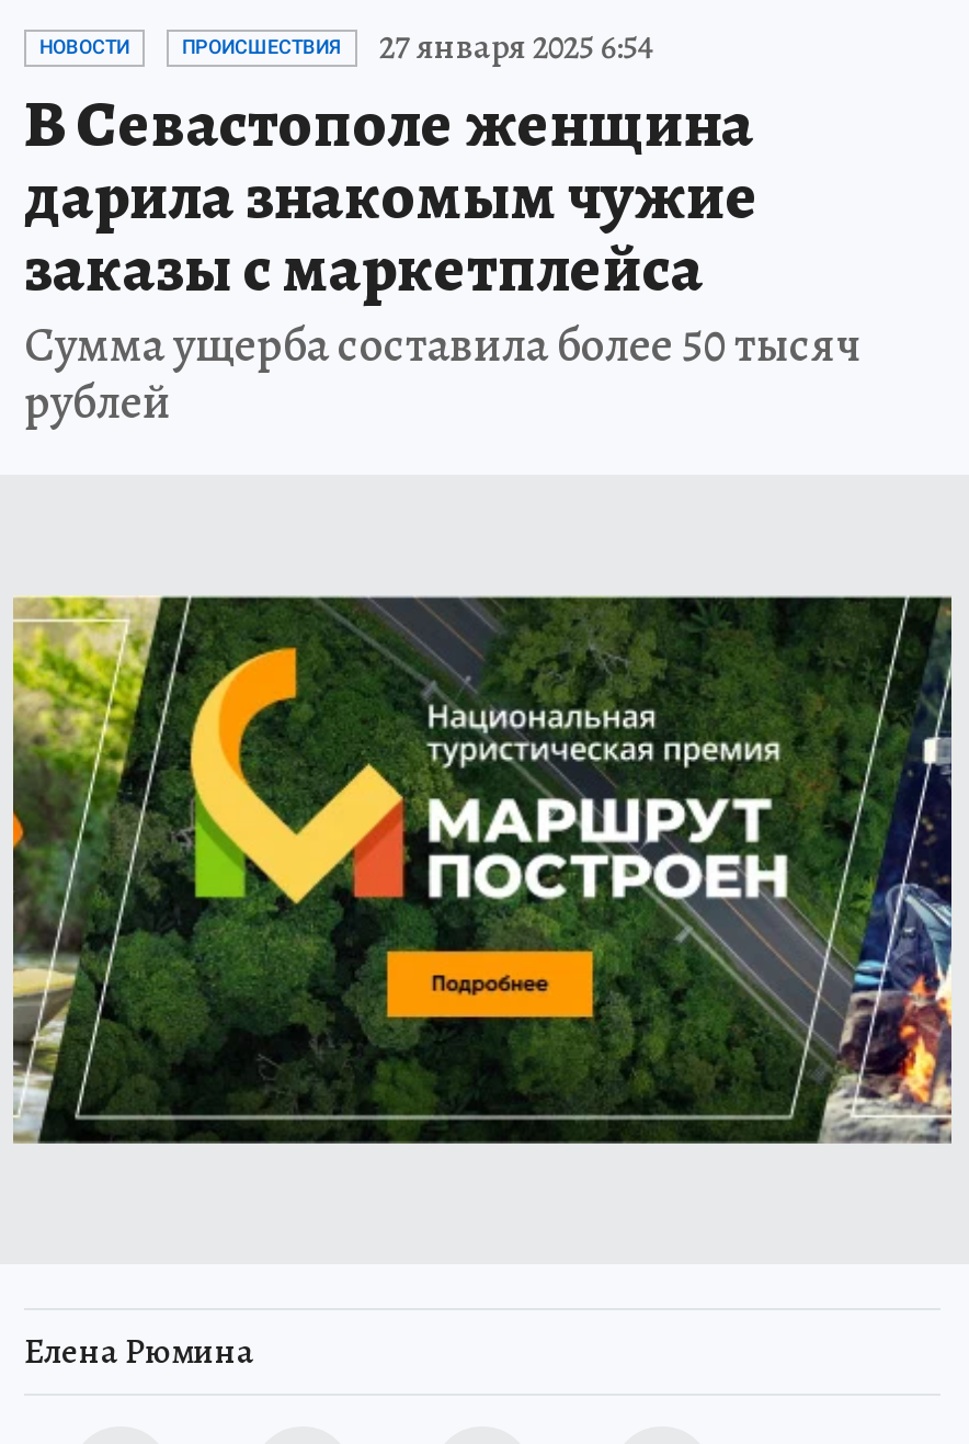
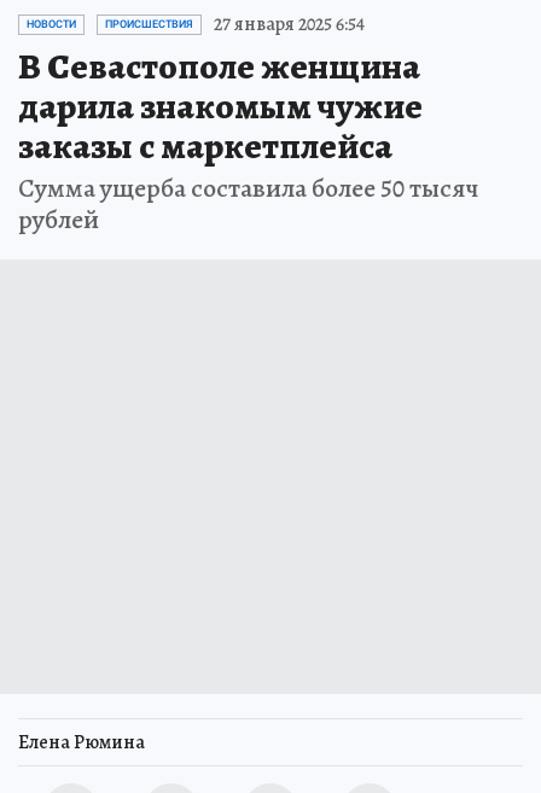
- [image]
